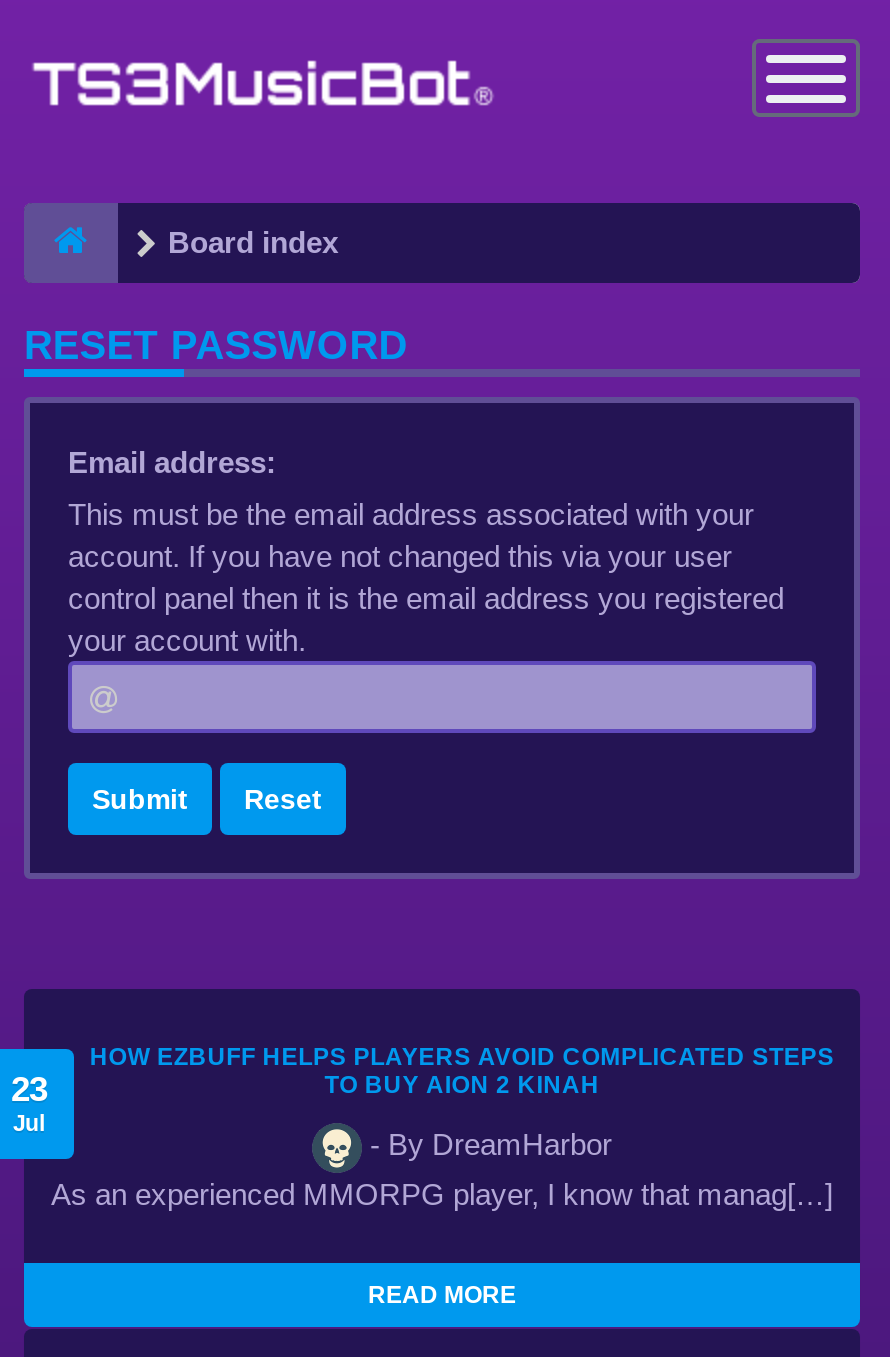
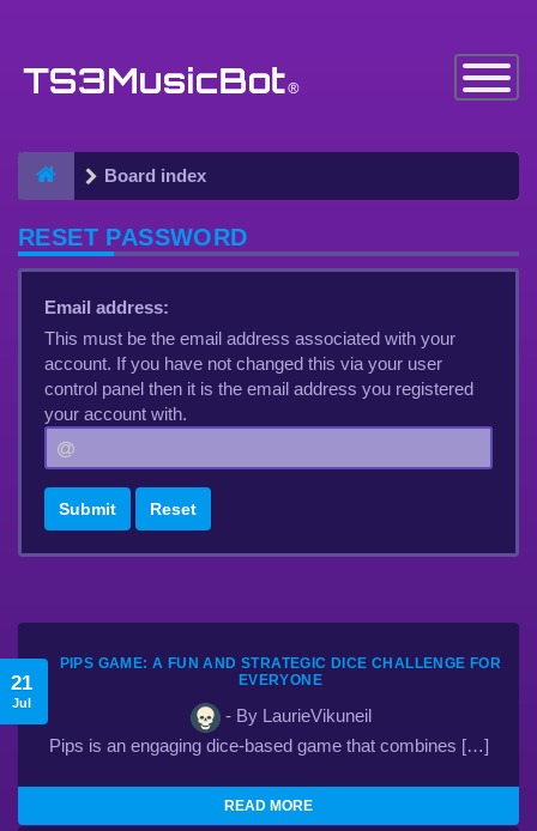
- HOW EZBUFF HELPS PLAYERS AVOID COMPLICATED STEPS
- TO BUY AION 2 KINAH
+ PIPS GAME: A FUN AND STRATEGIC DICE CHALLENGE FOR
+ EVERYONE

- 23
+ 21

- - By DreamHarbor
+ - By LaurieVikuneil

- As an experienced MMORPG player, I know that manag[…]
+ Pips is an engaging dice-based game that combines […]
